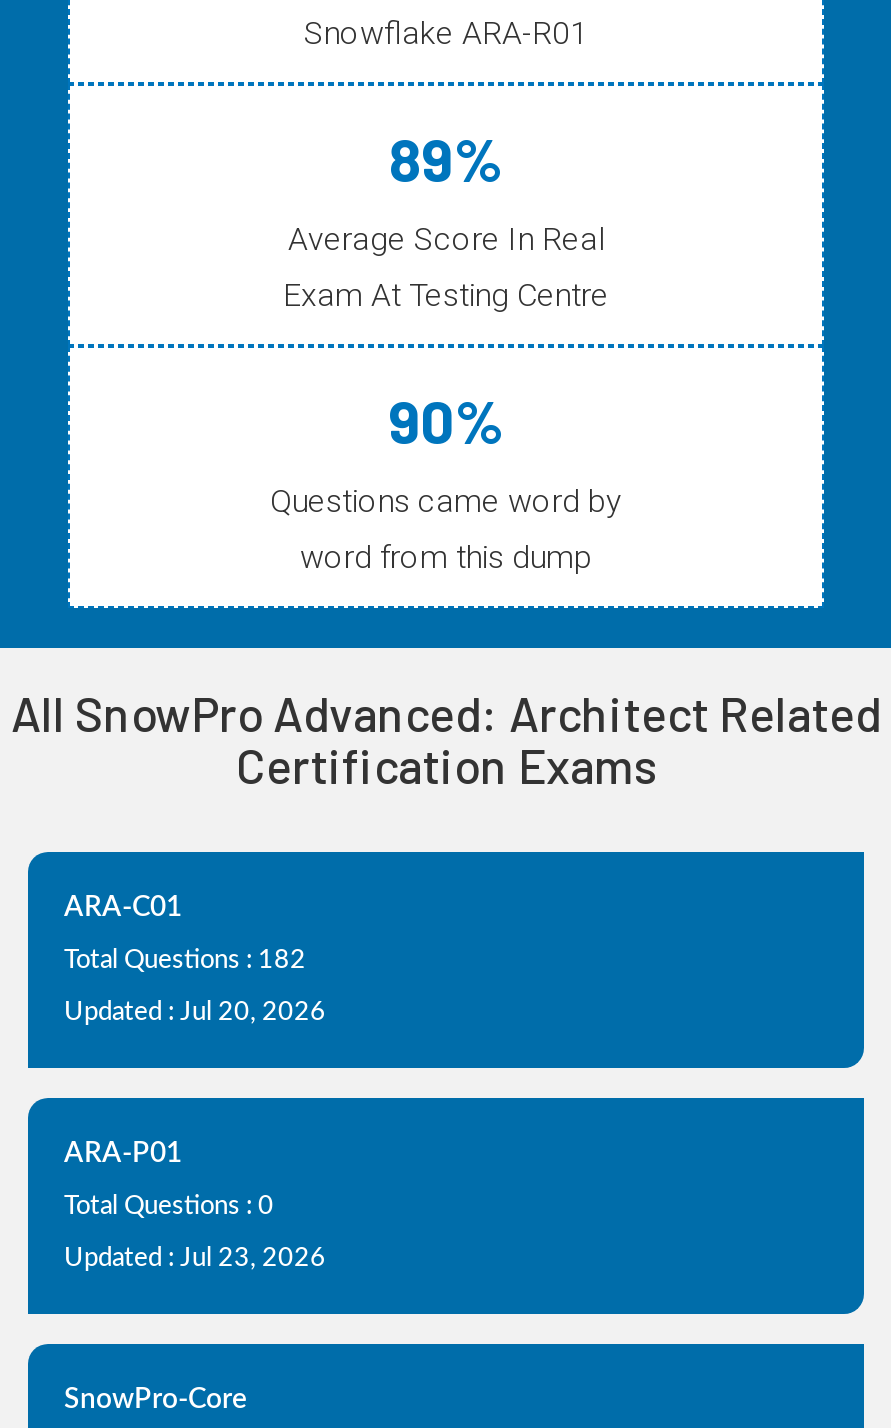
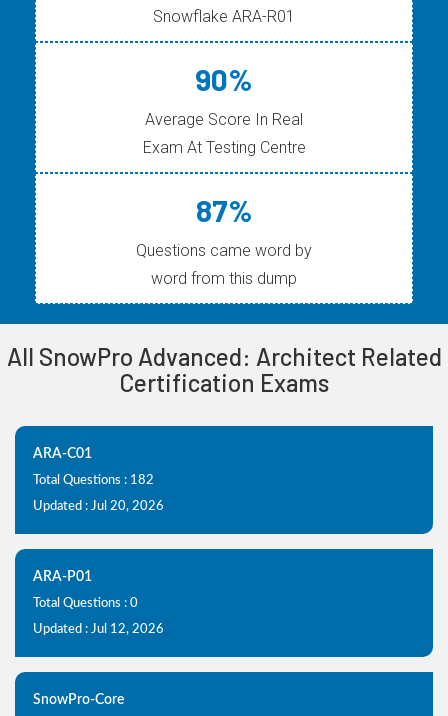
- 89%
+ 90%

- 90%
+ 87%

- Updated : Jul 23, 2026
+ Updated : Jul 12, 2026
